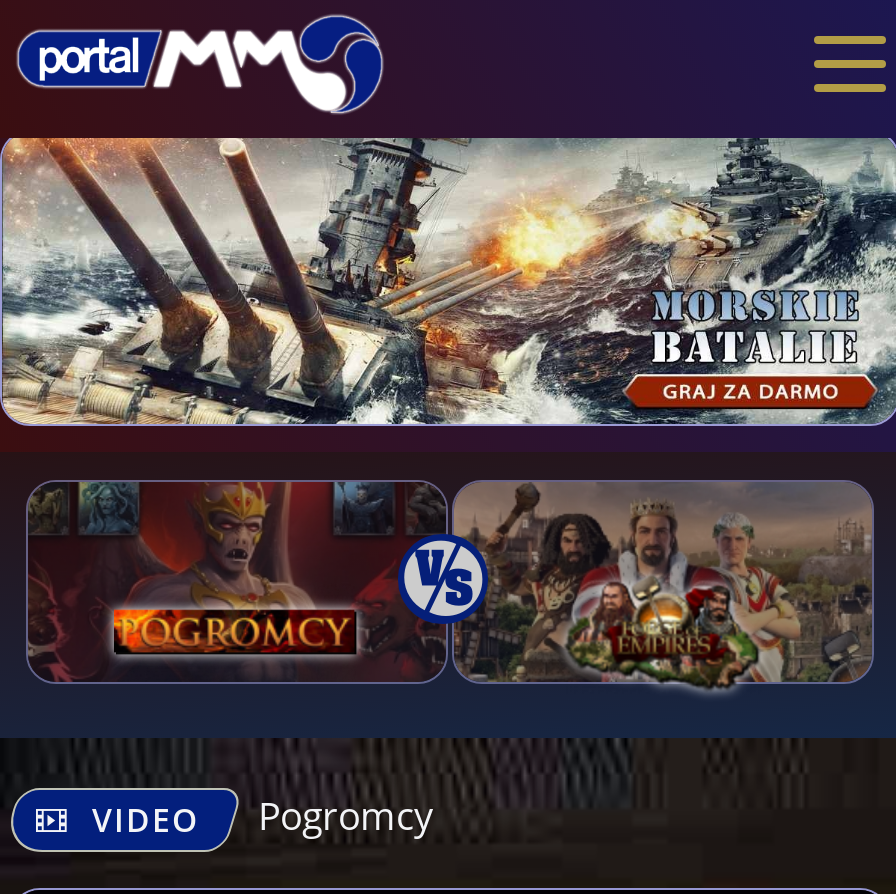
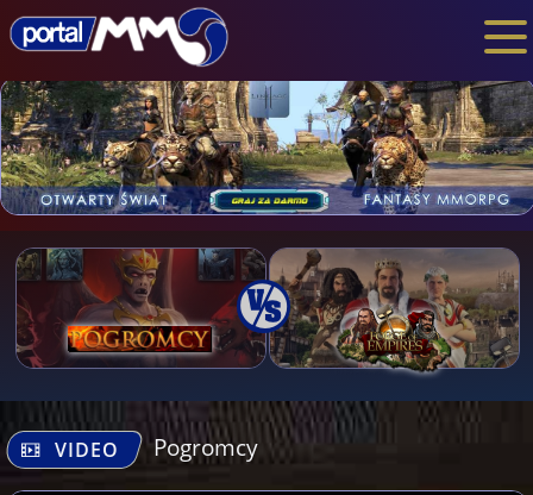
- [image]
+ [image]
